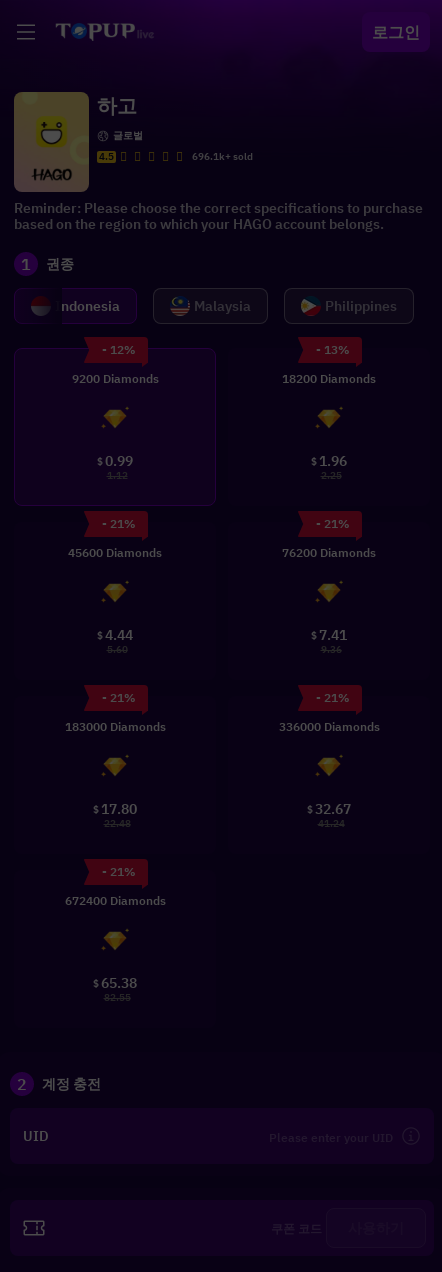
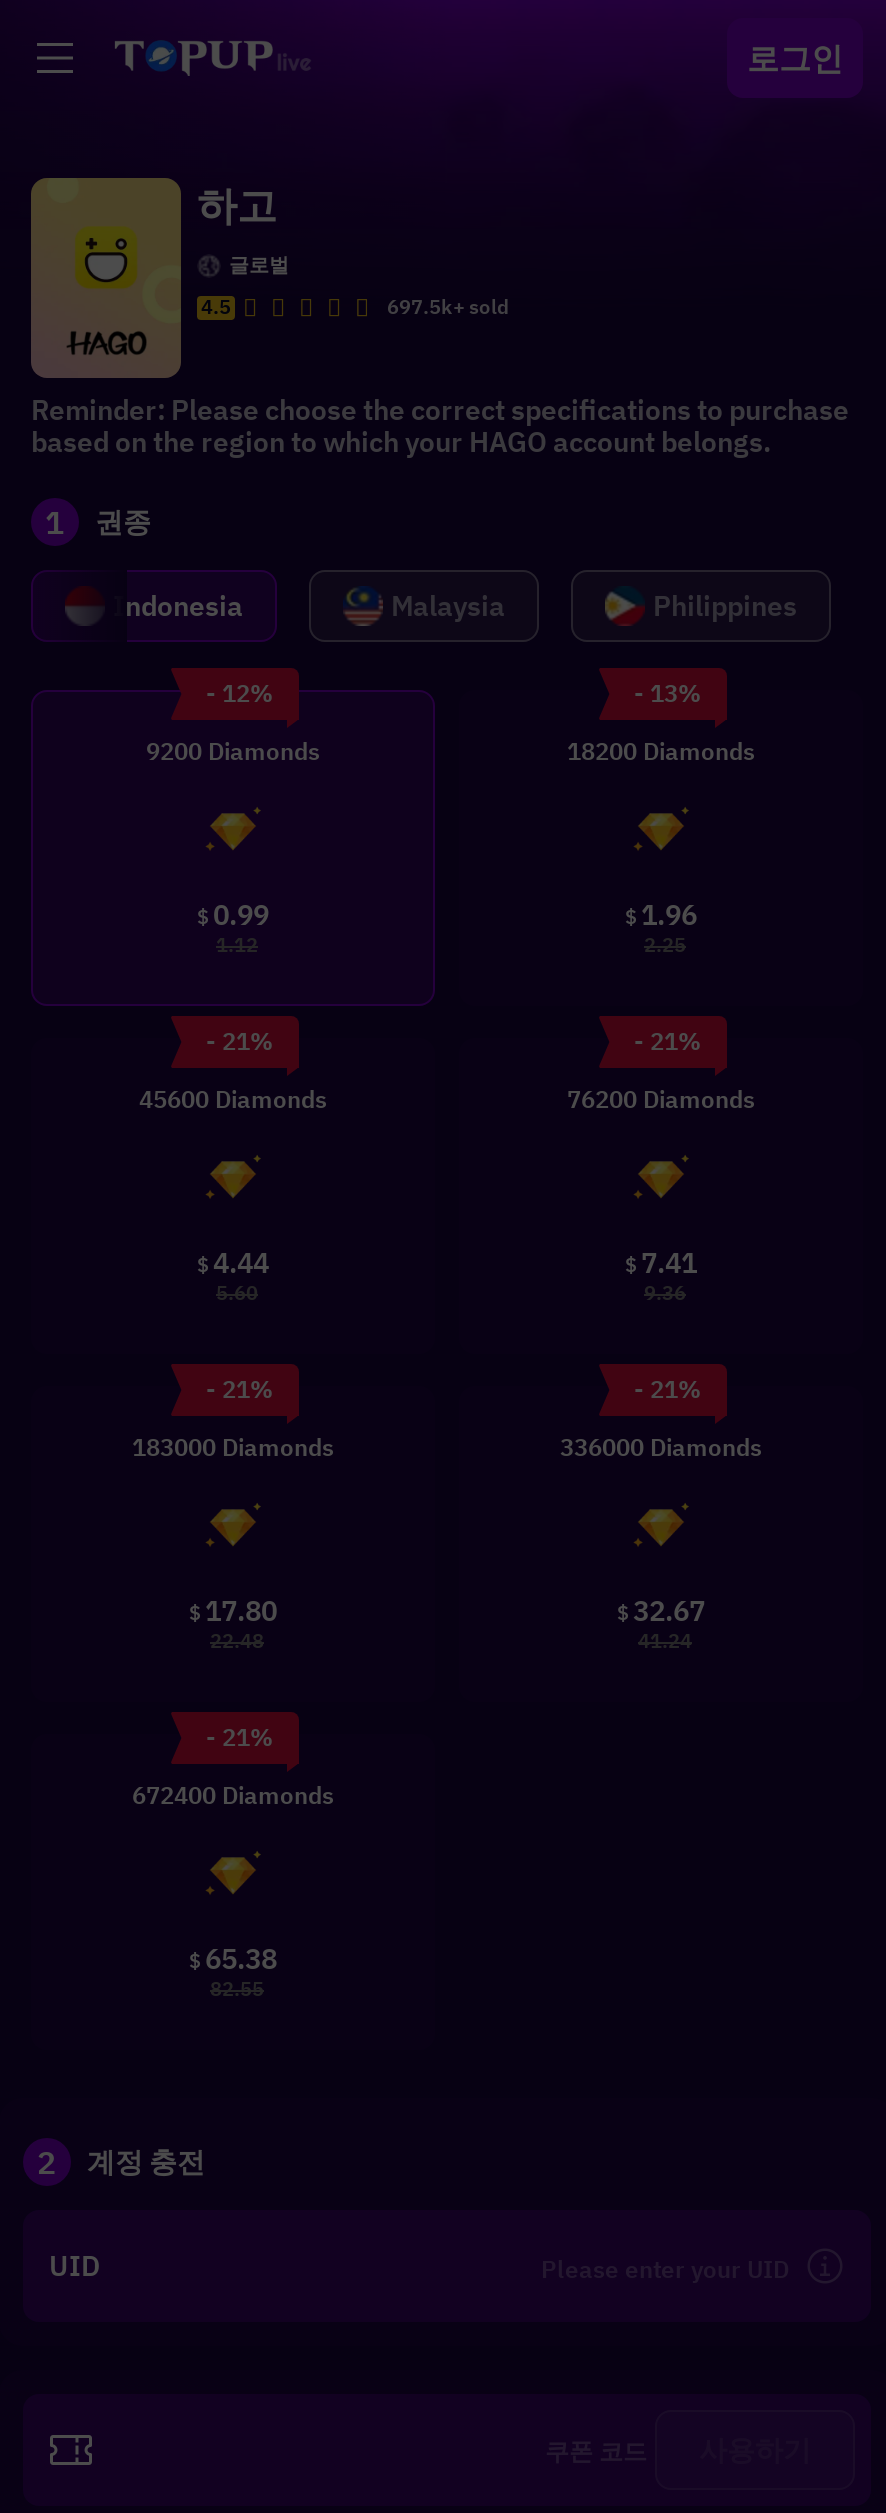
- 696.1k+ sold
+ 697.5k+ sold
